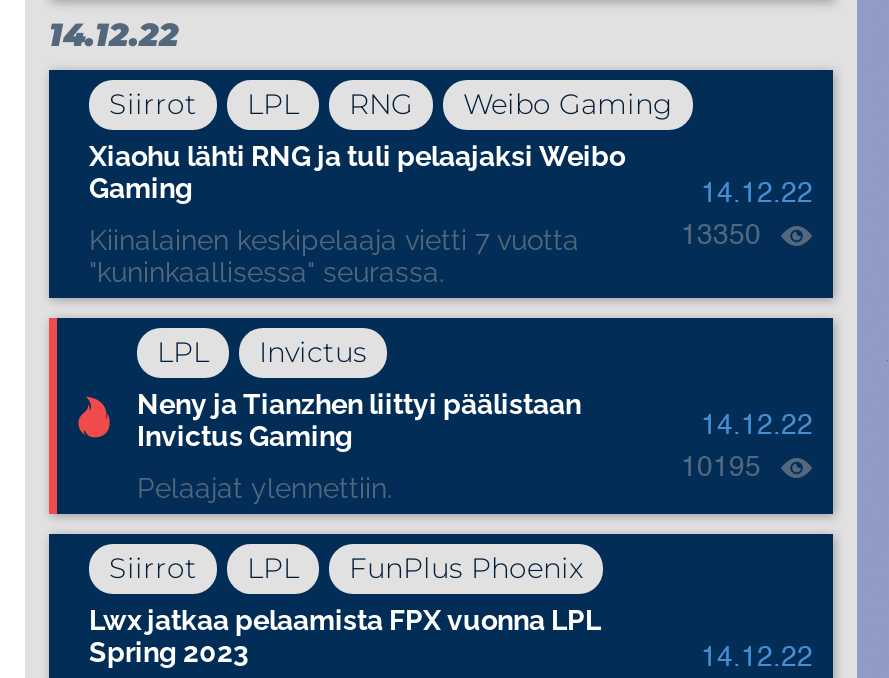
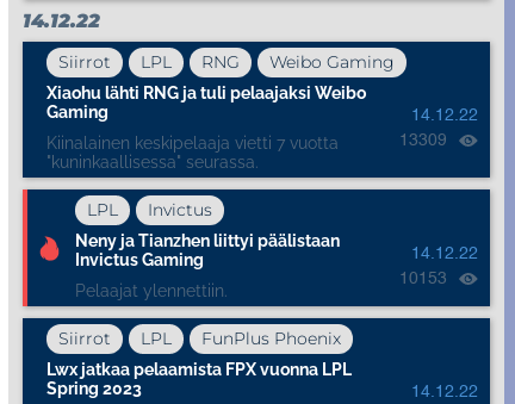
- 13350
+ 13309

- 10195
+ 10153
